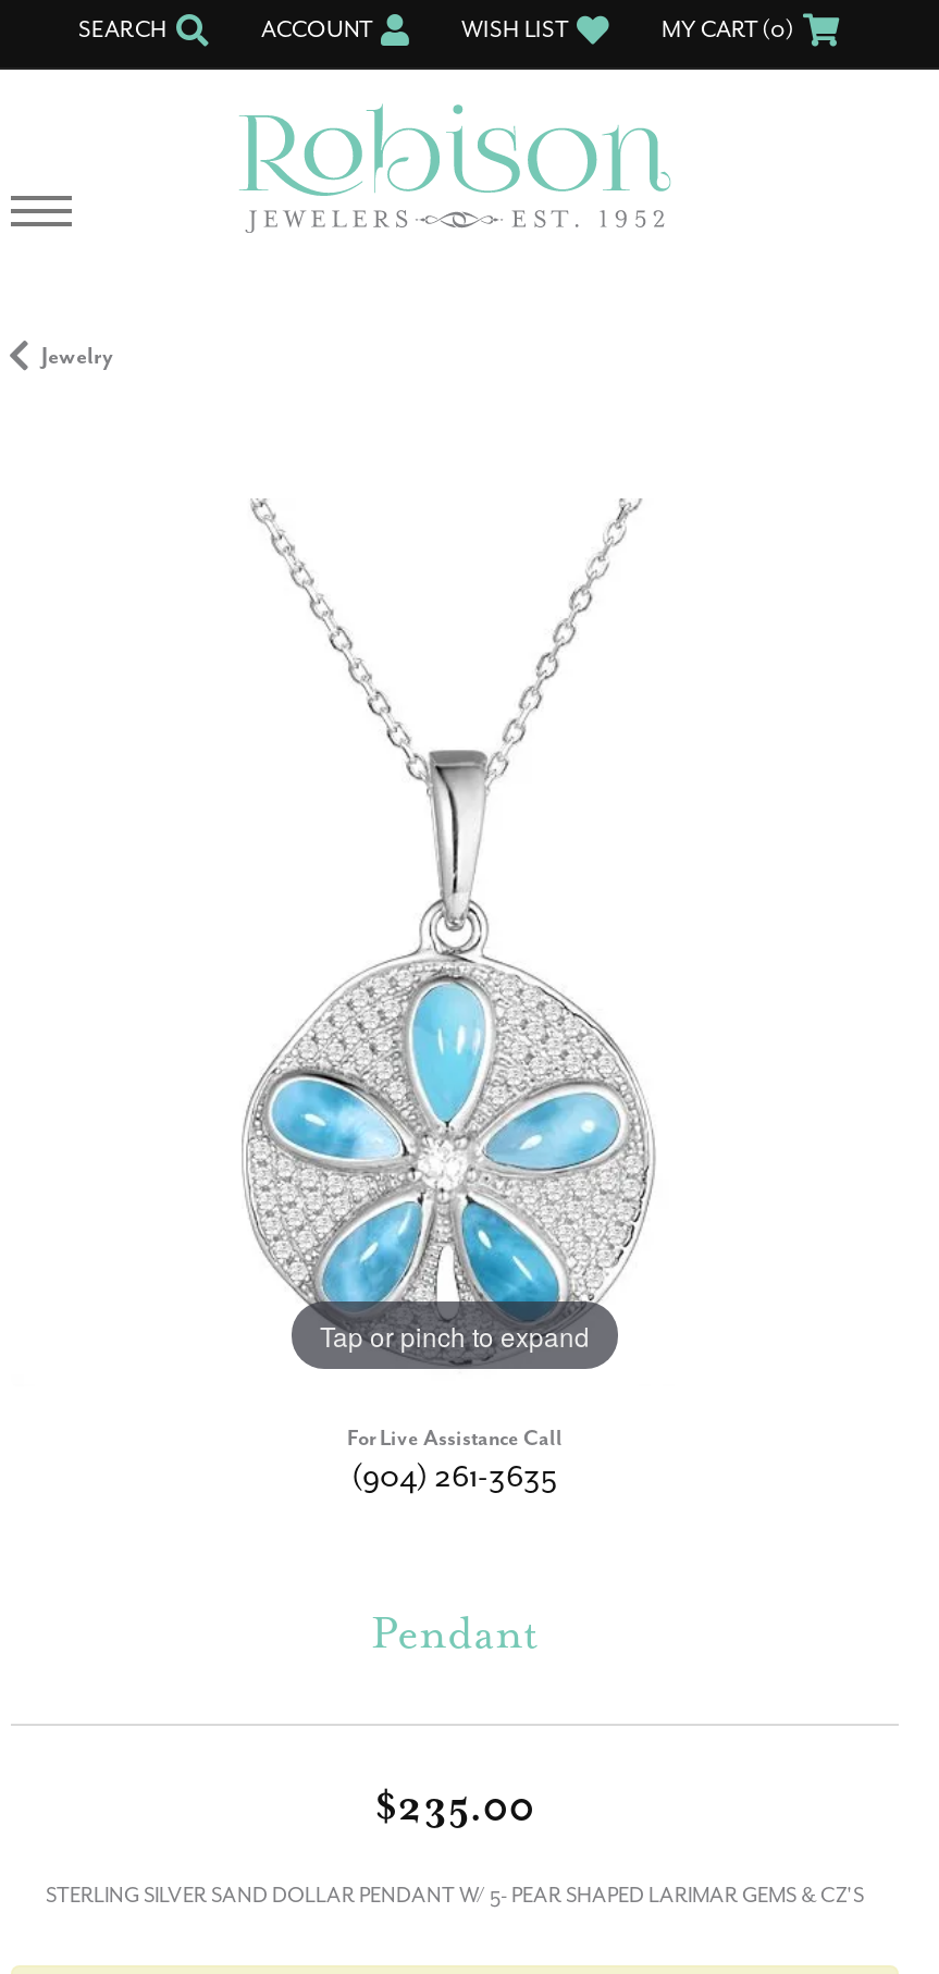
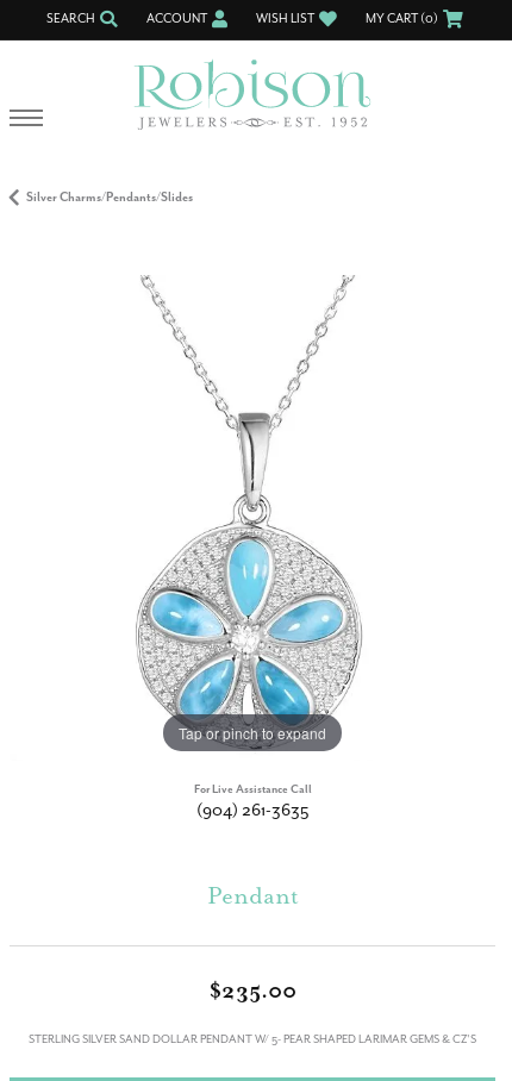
- Jewelry
+ Silver Charms/Pendants/Slides
